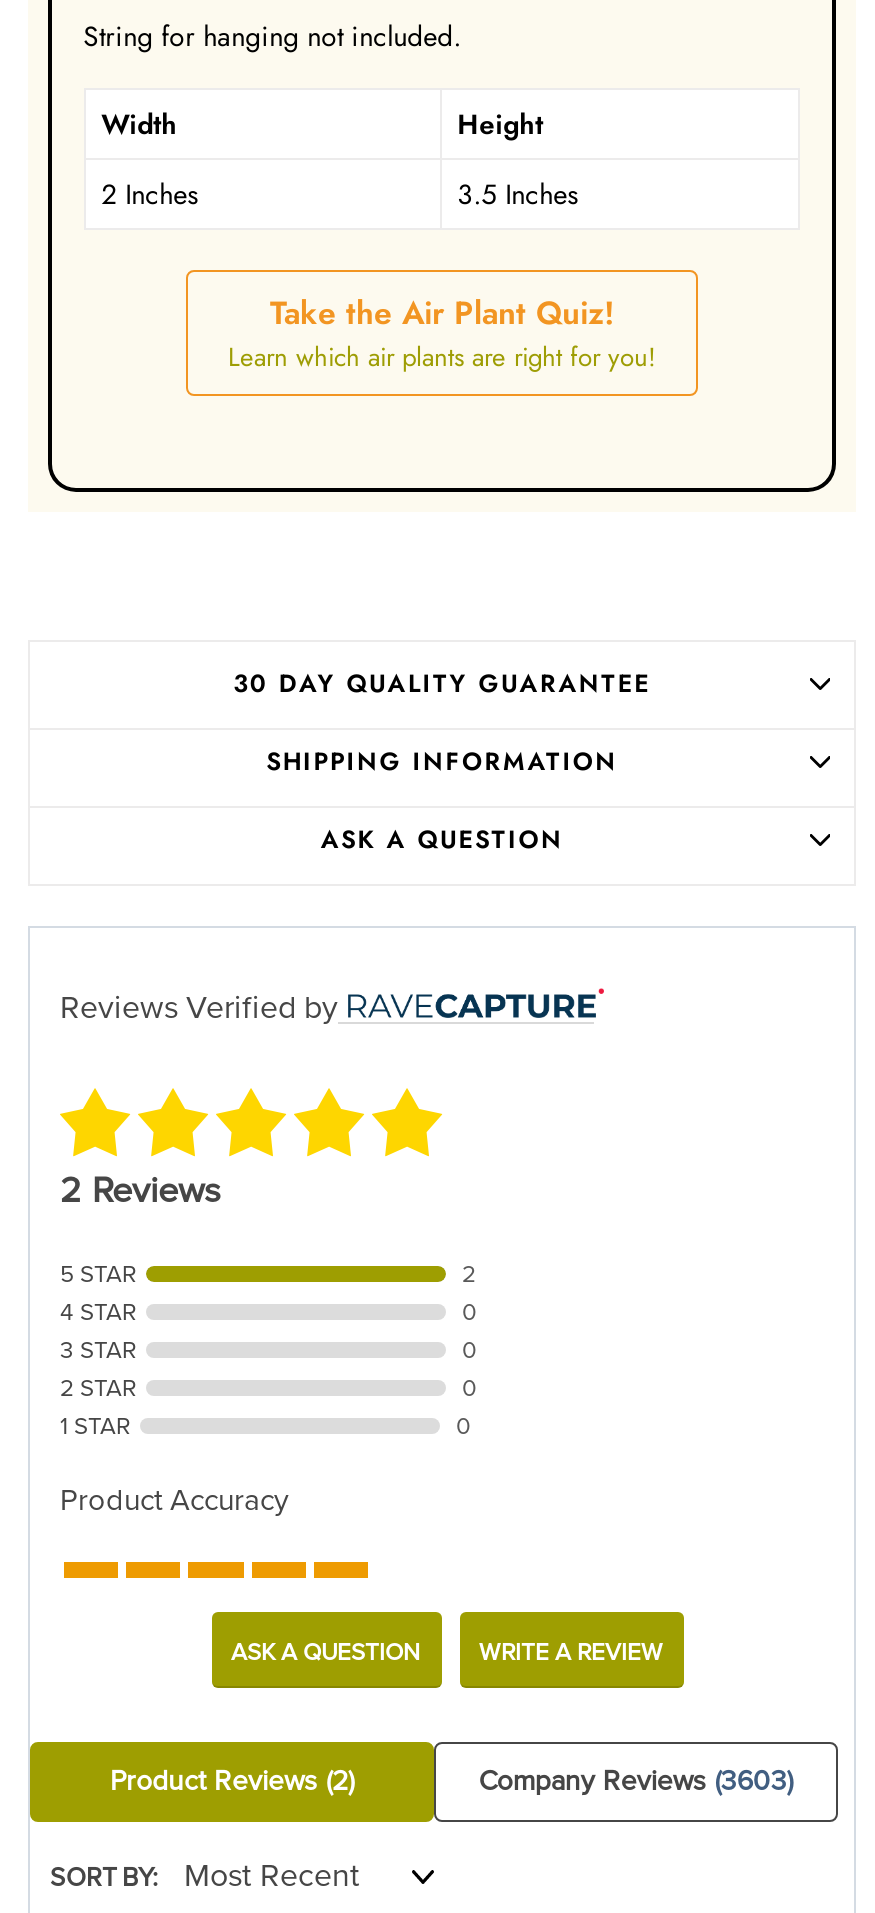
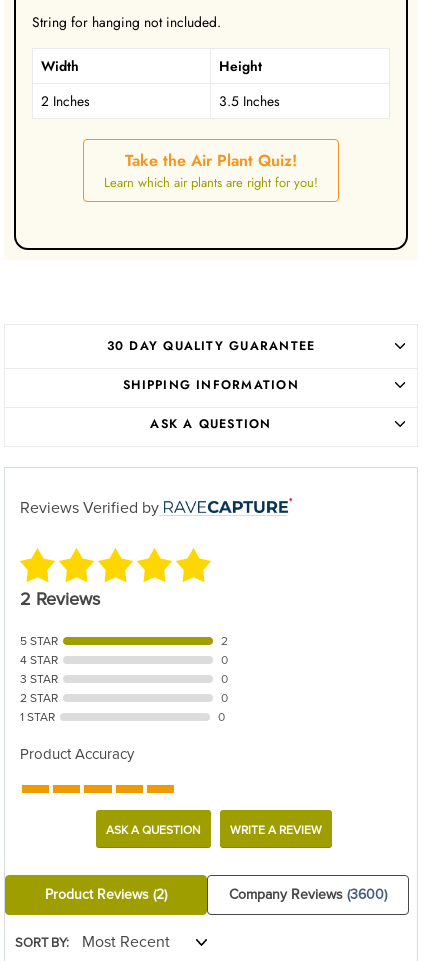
- Company Reviews (3603)
+ Company Reviews (3600)
